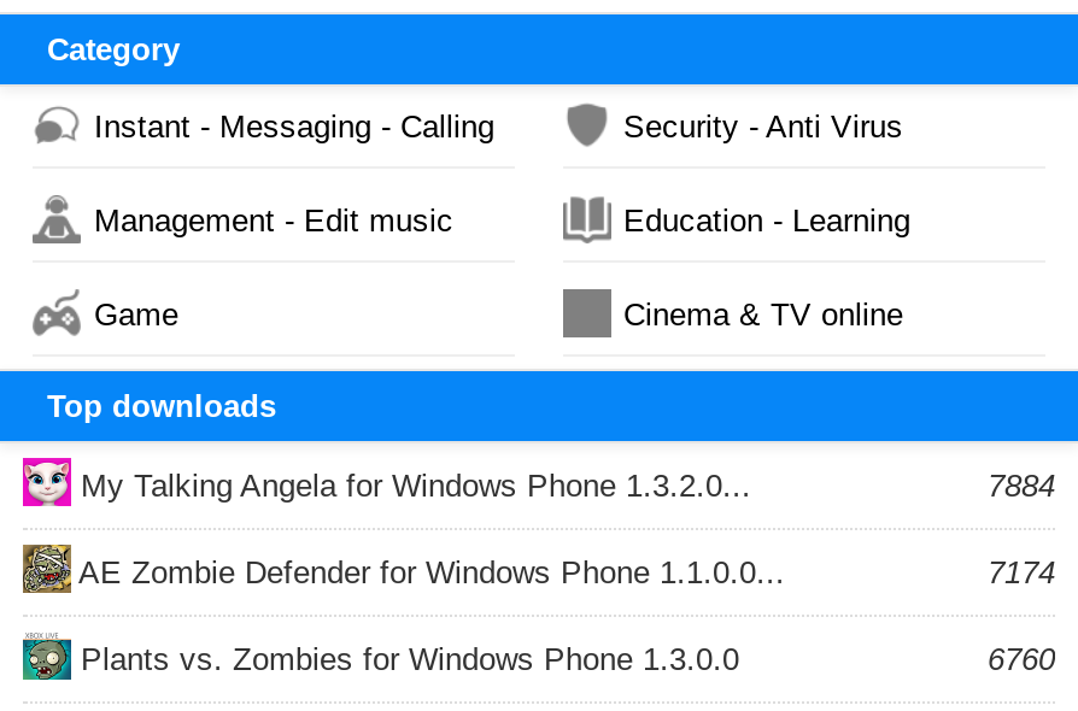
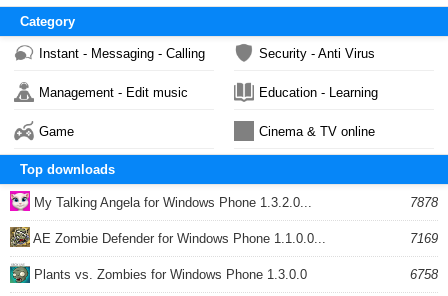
- 7884
+ 7878

- 7174
+ 7169

- 6760
+ 6758
